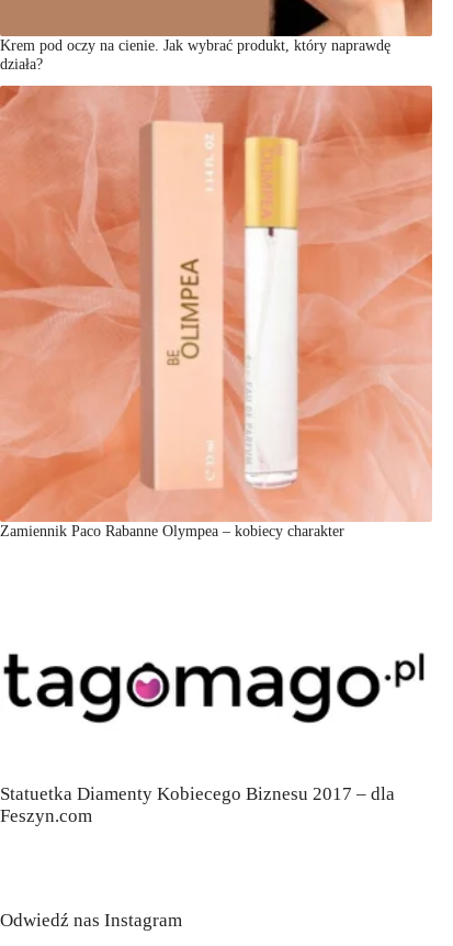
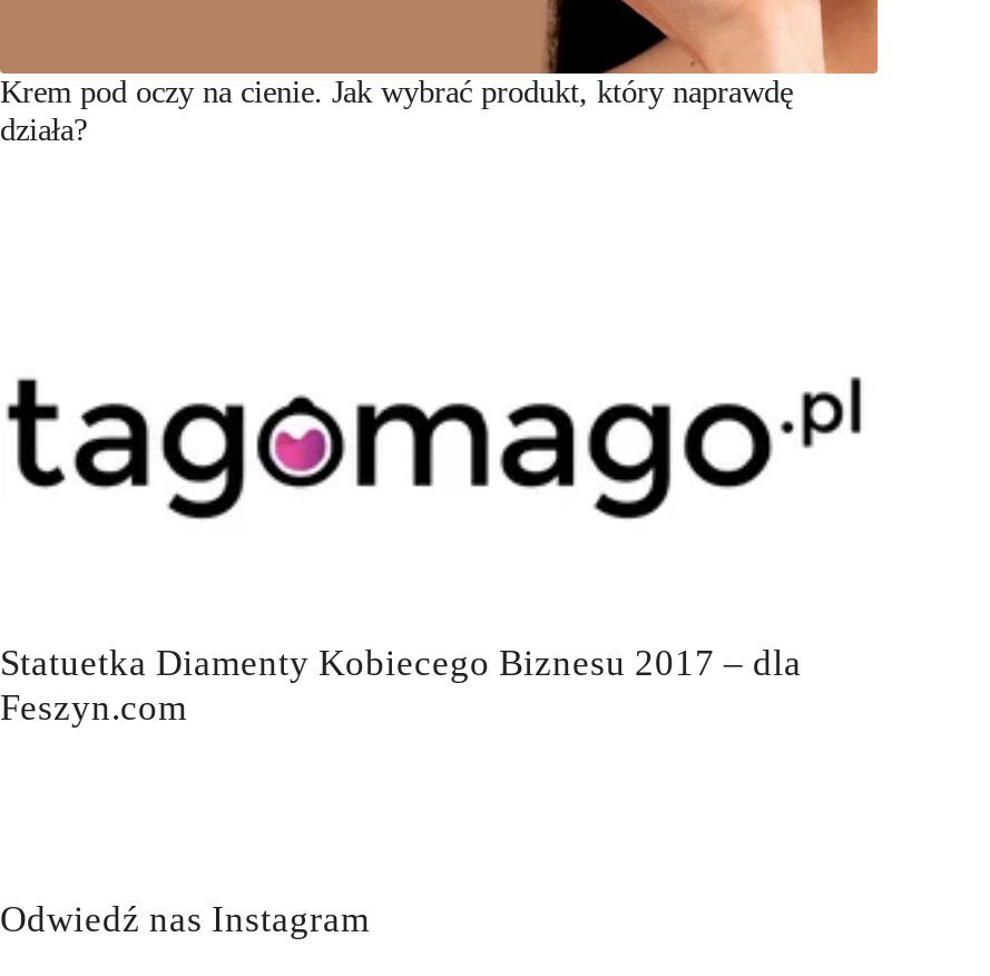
- [image]
- Zamiennik Paco Rabanne Olympea – kobiecy charakter
